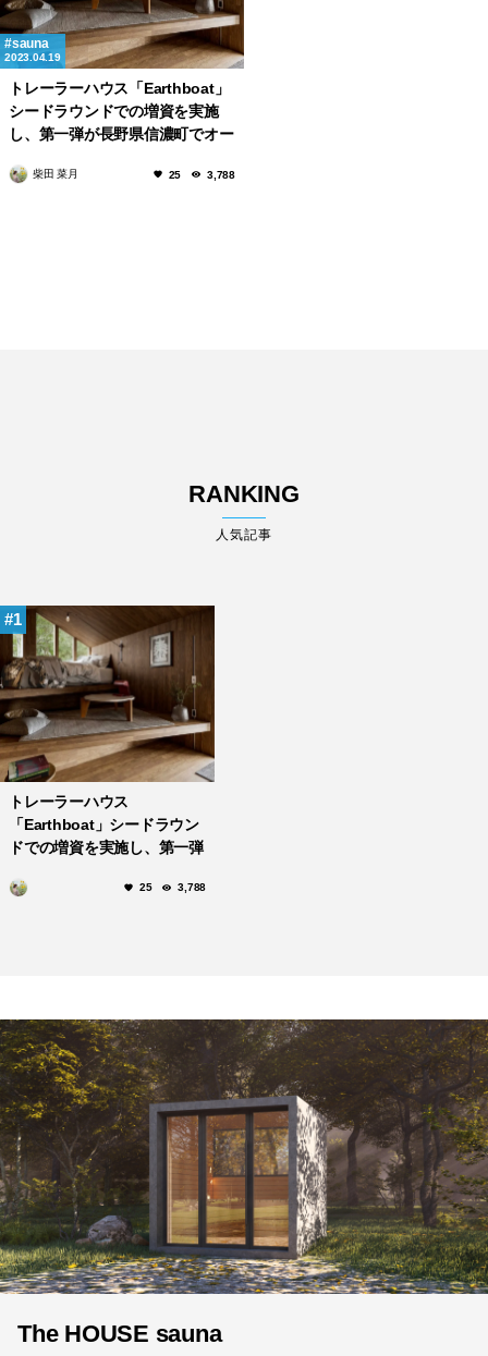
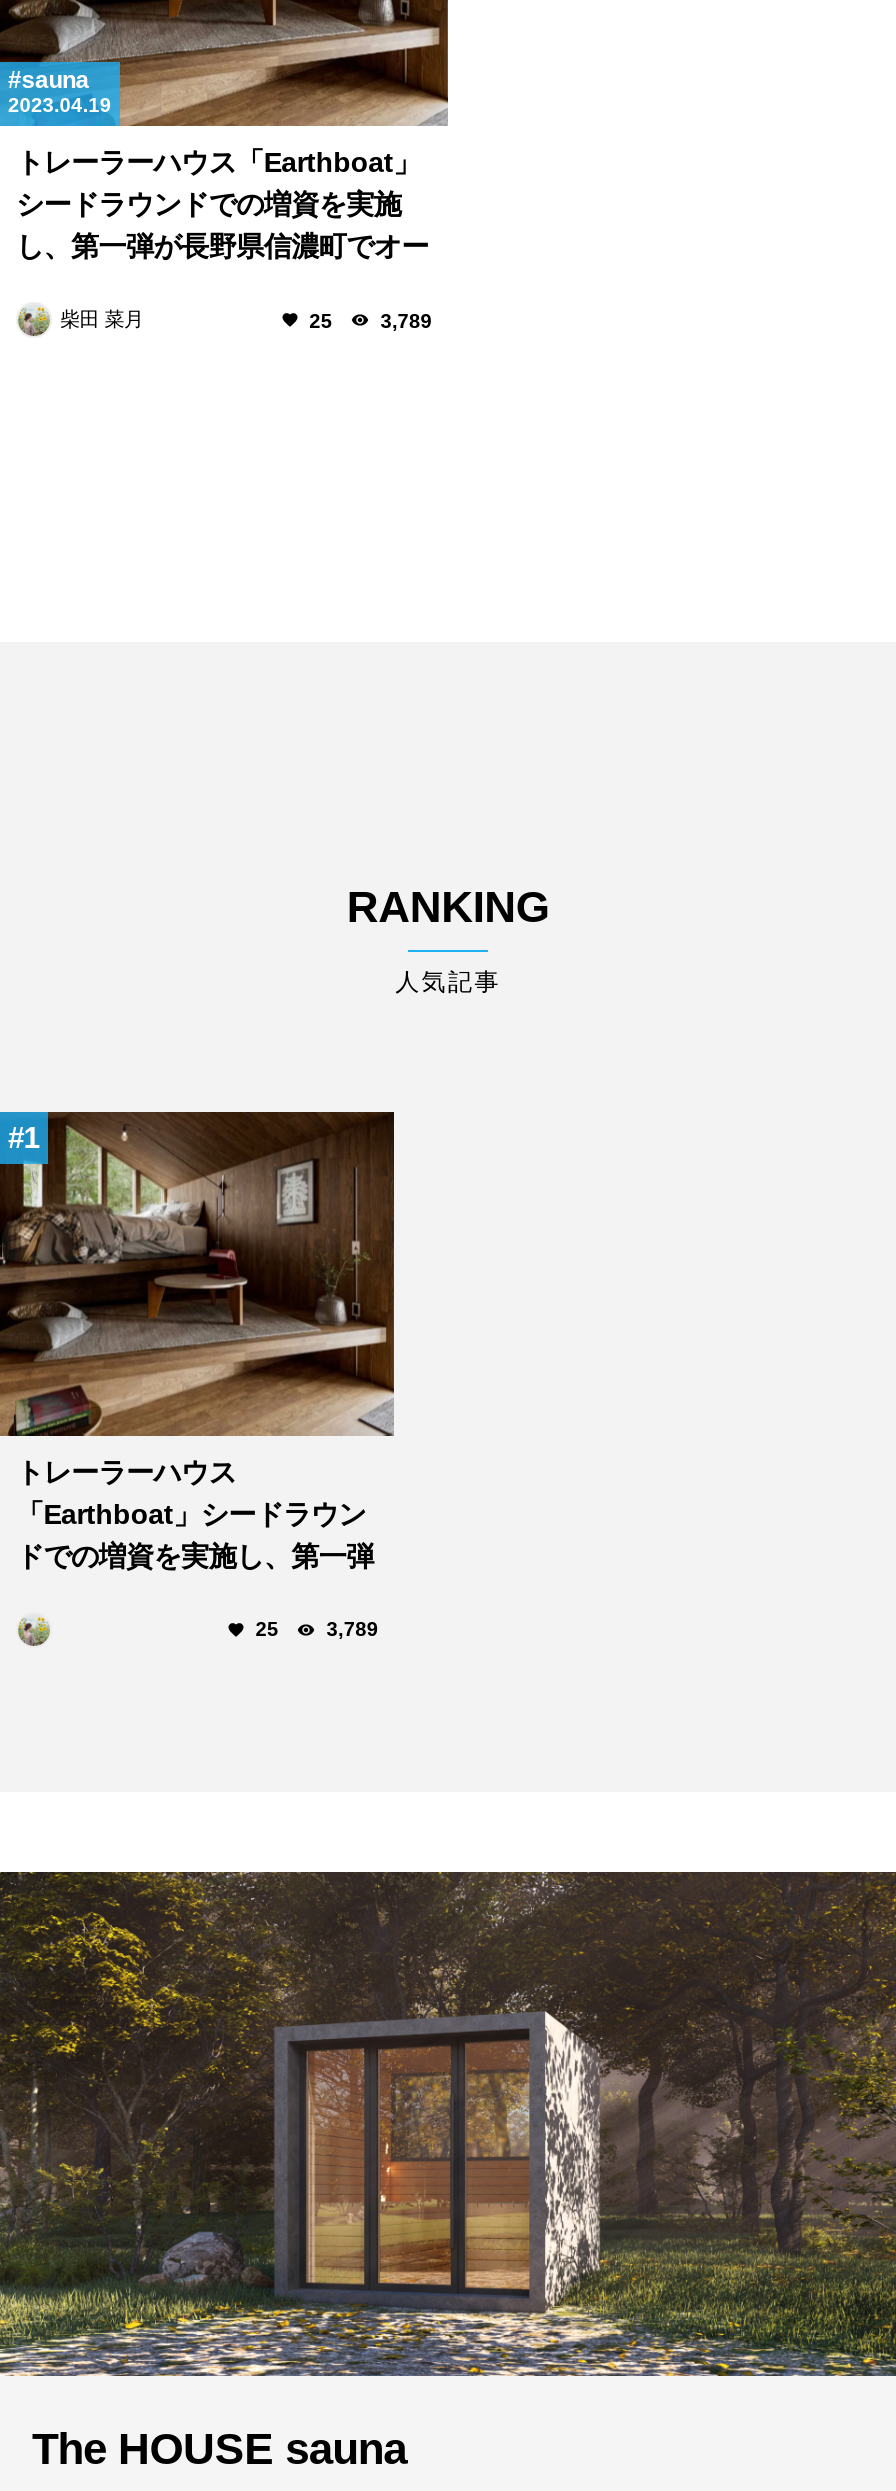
- 3,788
+ 3,789

- 3,788
+ 3,789
